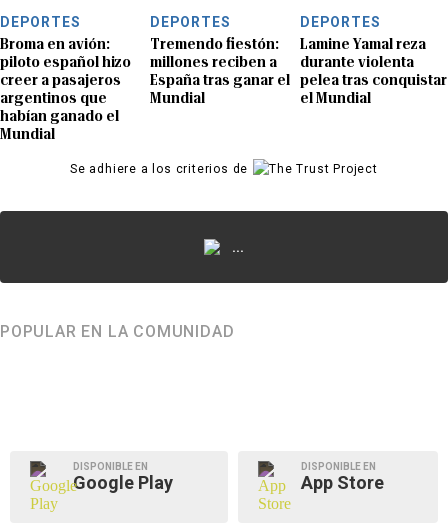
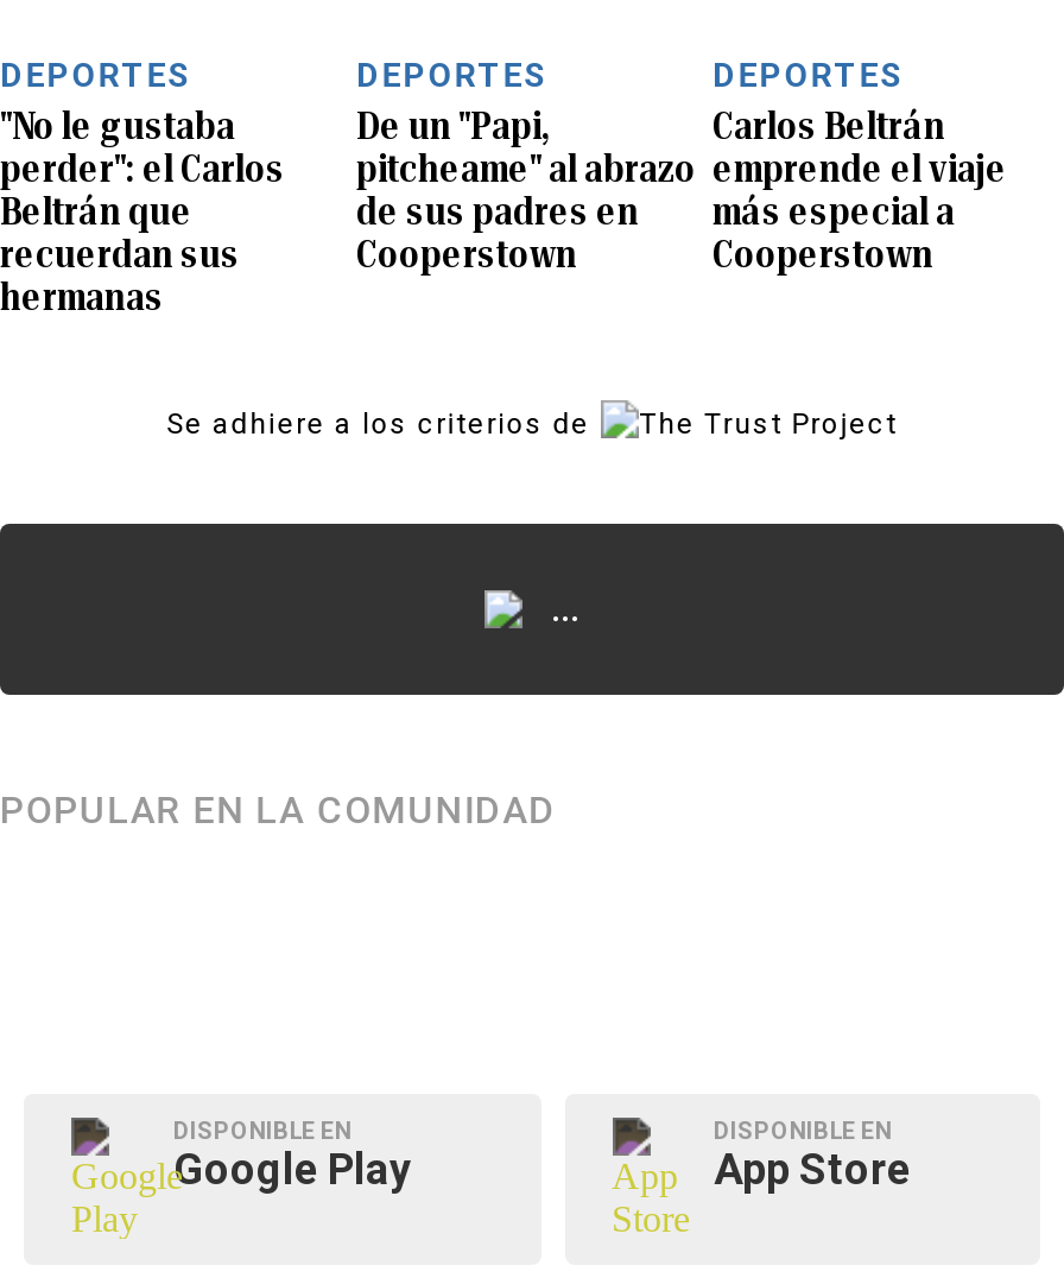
- Broma en avión:
- piloto español hizo
- creer a pasajeros
- argentinos que
- habían ganado el
- Mundial
+ "No le gustaba
+ perder": el Carlos
+ Beltrán que
+ recuerdan sus
+ hermanas

- Tremendo fiestón:
- millones reciben a
- España tras ganar el
- Mundial
+ De un "Papi,
+ pitcheame" al abrazo
+ de sus padres en
+ Cooperstown

- Lamine Yamal reza
- durante violenta
- pelea tras conquistar
- el Mundial
+ Carlos Beltrán
+ emprende el viaje
+ más especial a
+ Cooperstown
